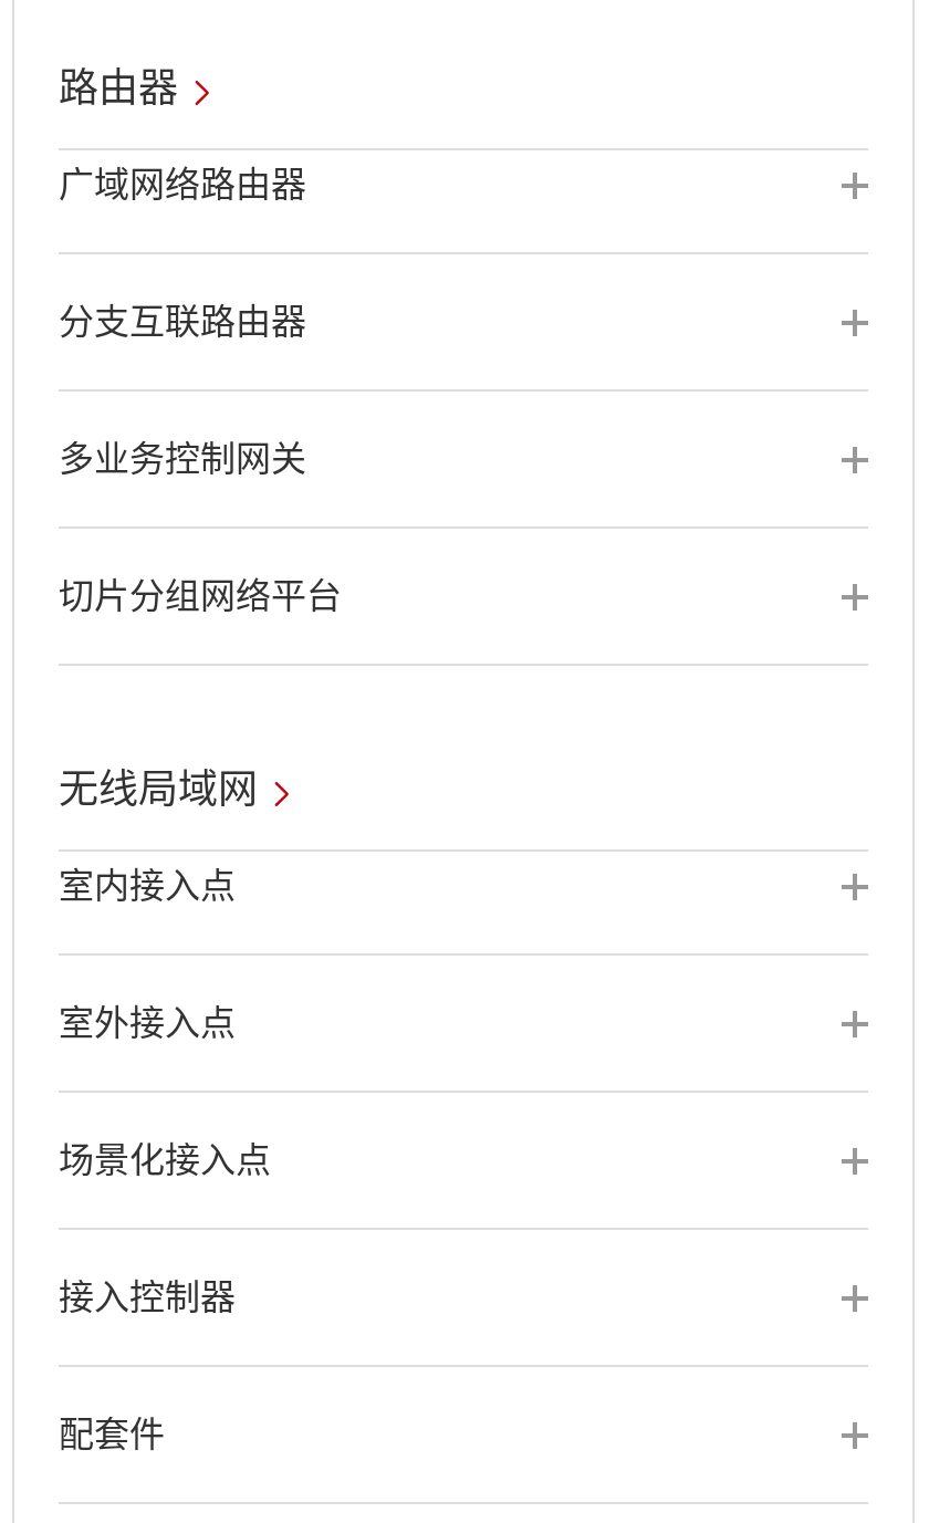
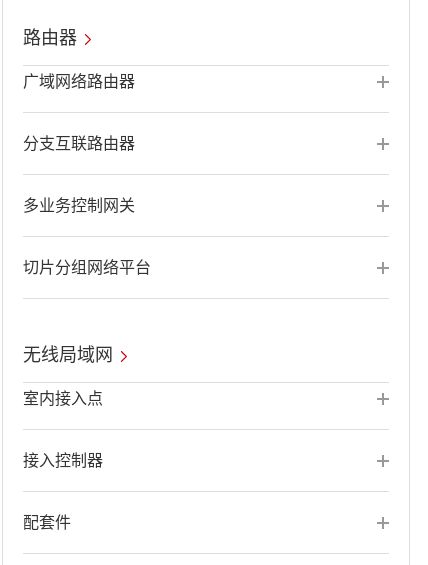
- 室外接入点

- 场景化接入点
